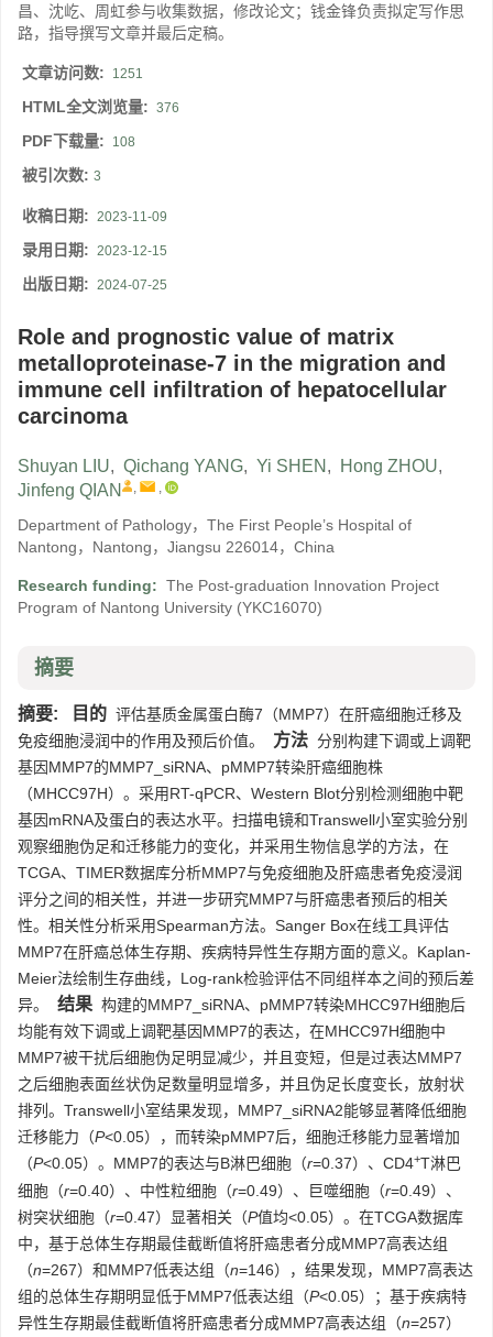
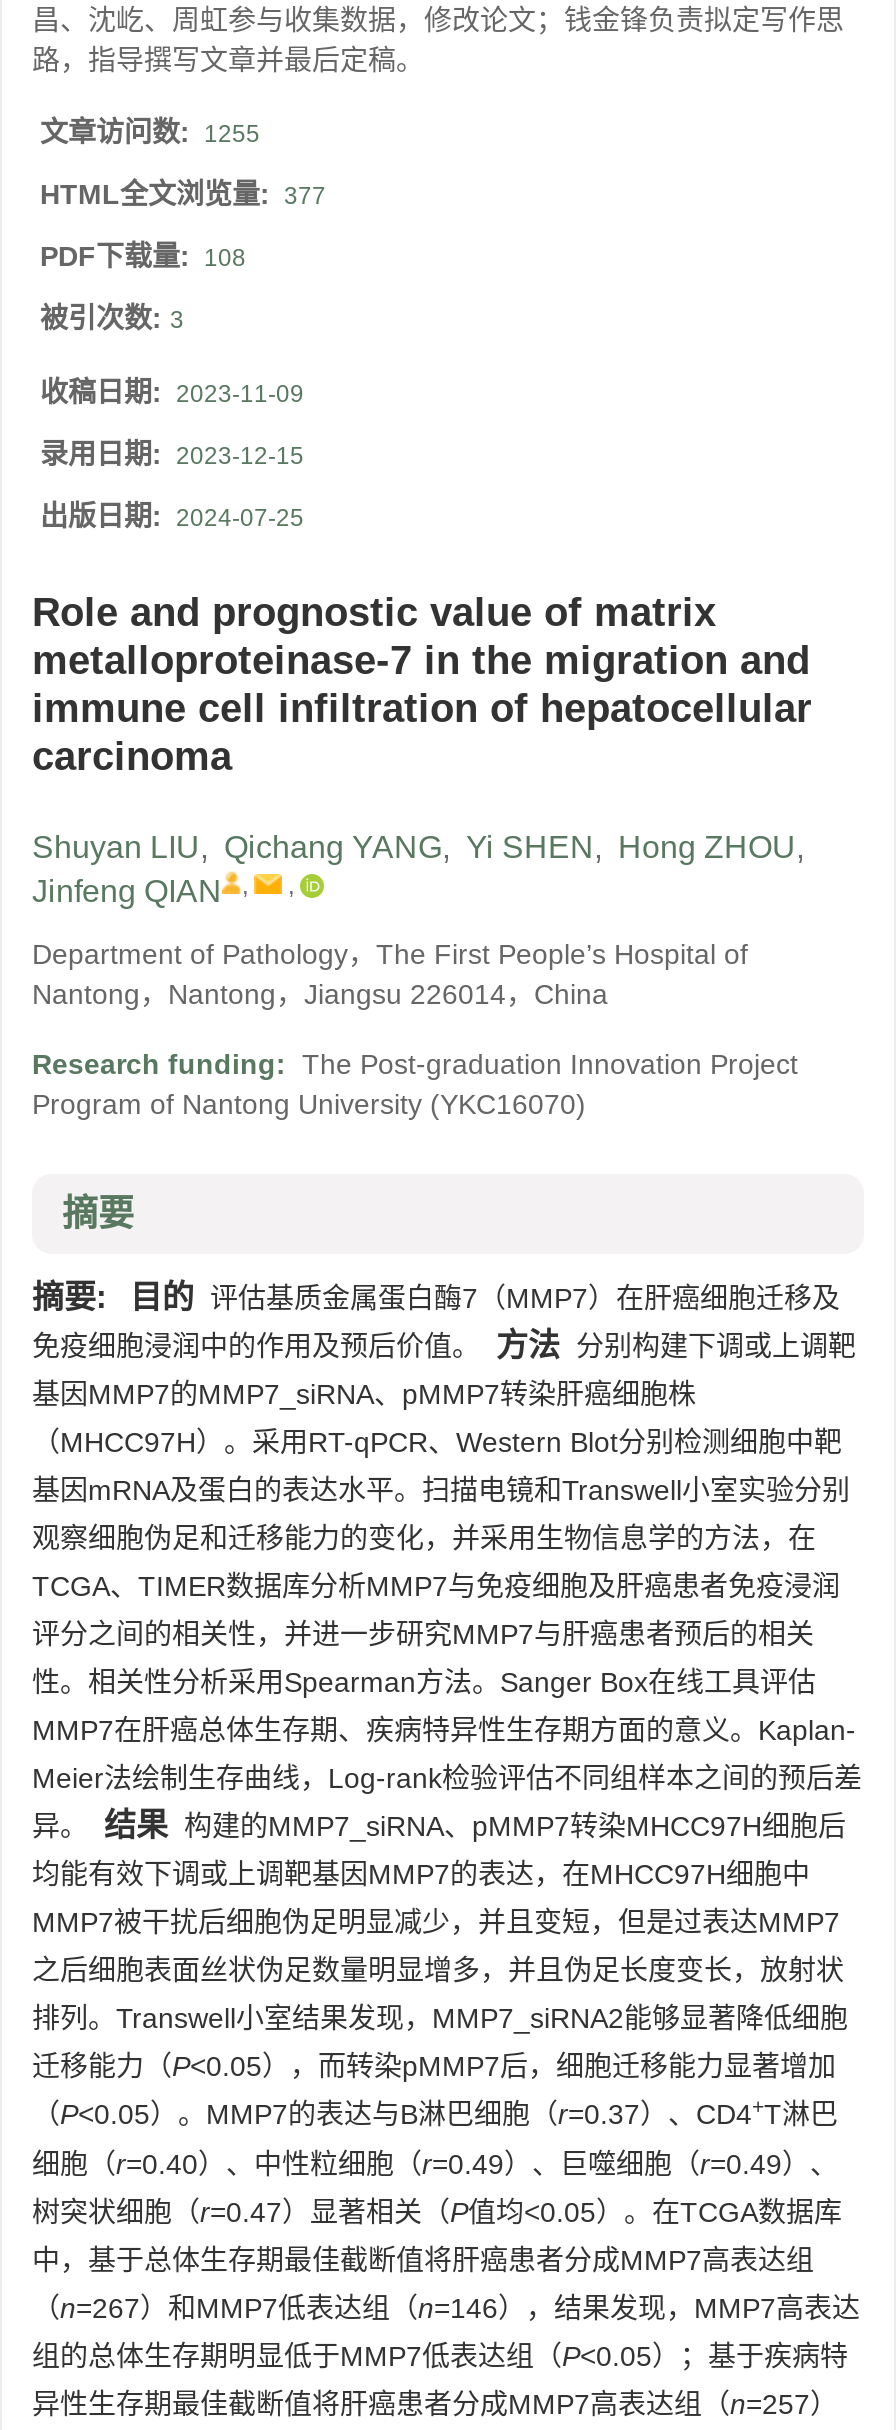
- 文章访问数: 1251
+ 文章访问数: 1255

- HTML全文浏览量: 376
+ HTML全文浏览量: 377
